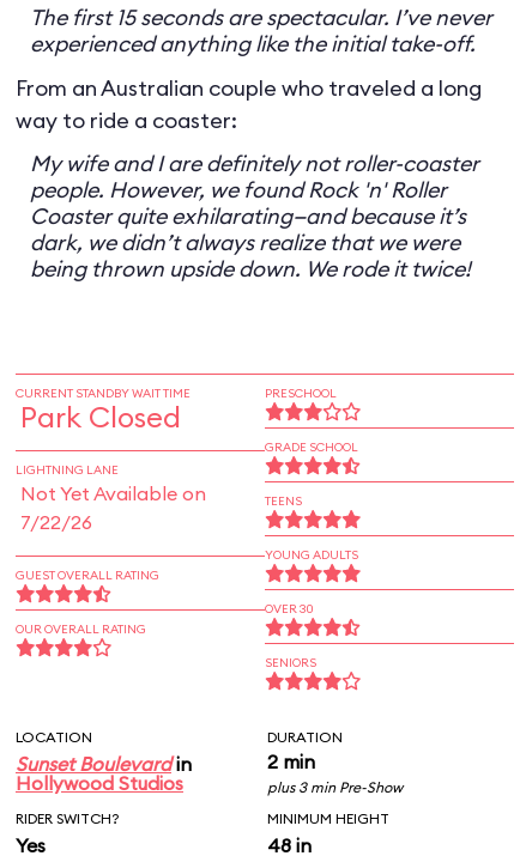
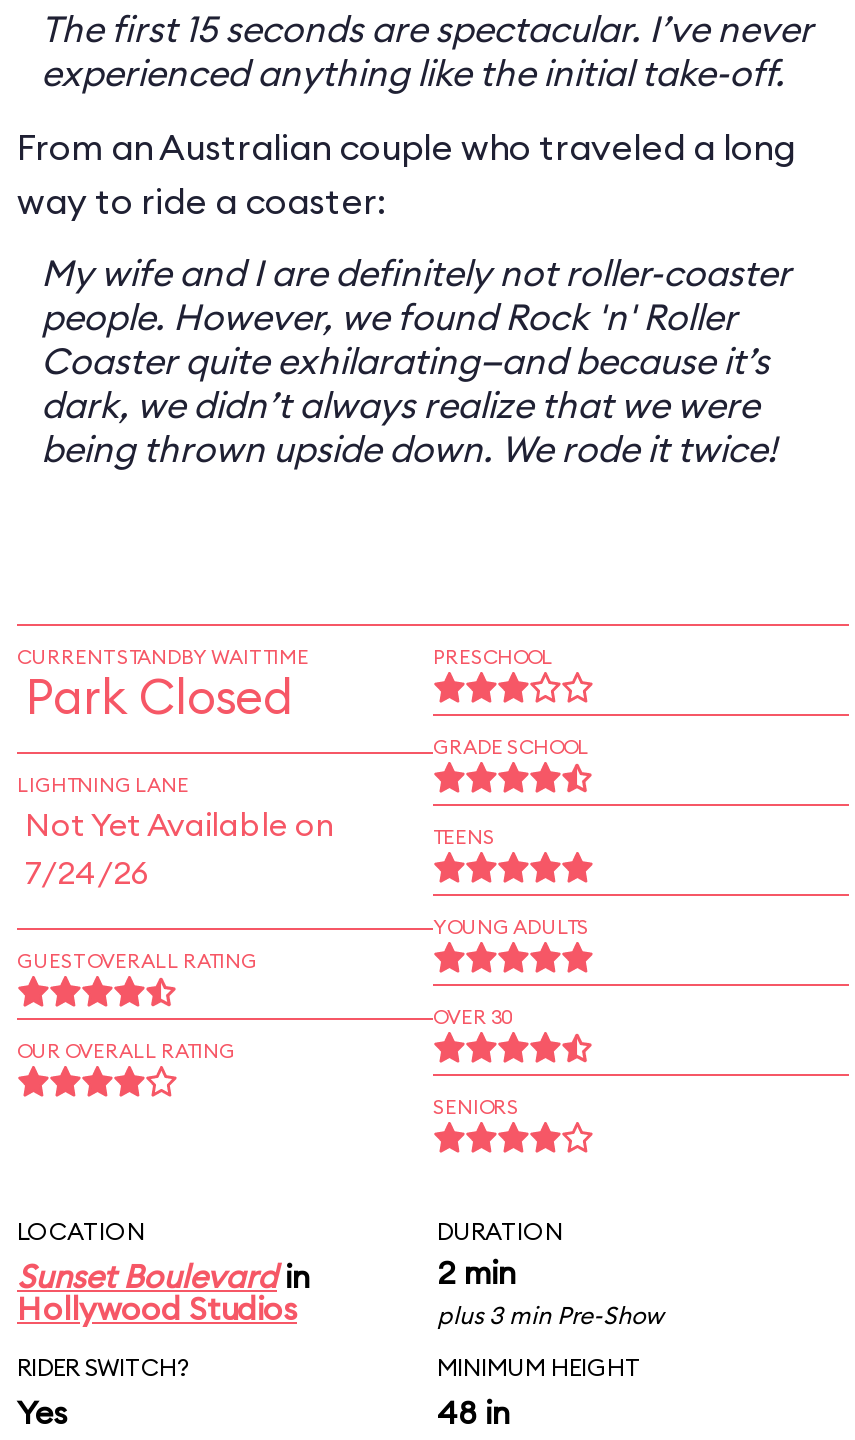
- 7/22/26
+ 7/24/26
